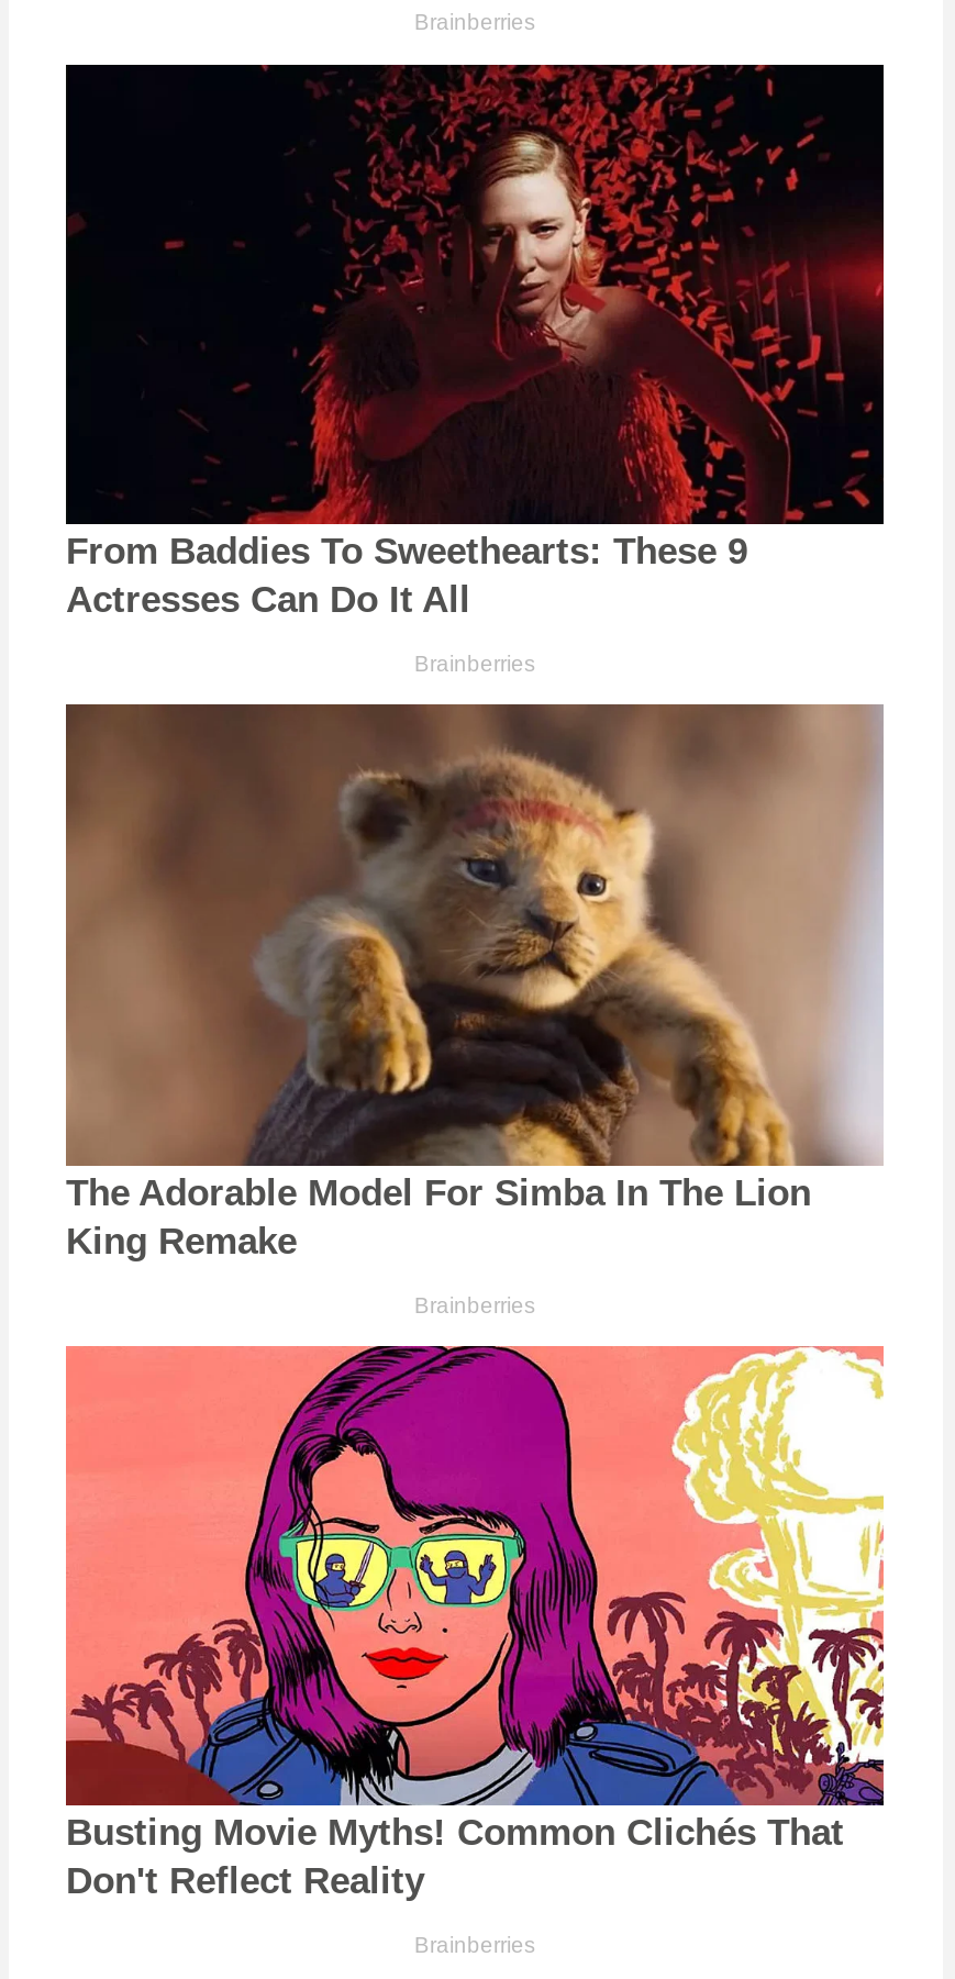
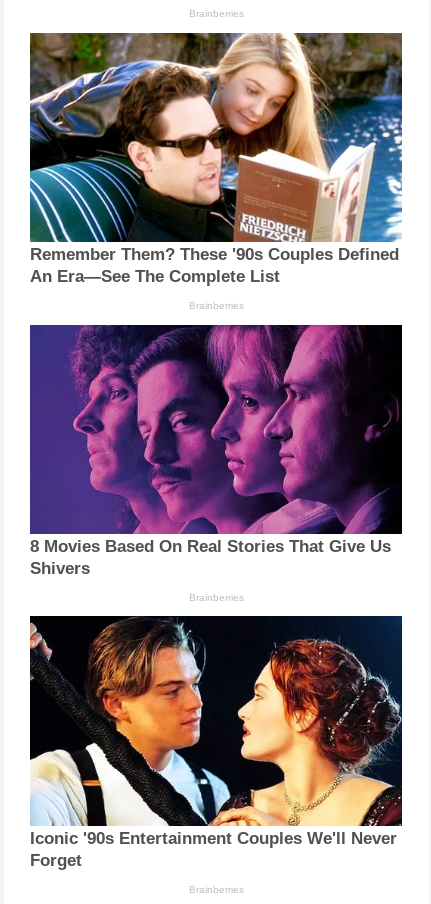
- [image]
- From Baddies To Sweethearts: These 9
- Actresses Can Do It All
+ [image]
+ Remember Them? These '90s Couples Defined
+ An Era—See The Complete List

- [image]
- The Adorable Model For Simba In The Lion
- King Remake
+ [image]
+ 8 Movies Based On Real Stories That Give Us
+ Shivers

- [image]
- Busting Movie Myths! Common Clichés That
- Don't Reflect Reality
+ [image]
+ Iconic '90s Entertainment Couples We'll Never
+ Forget
